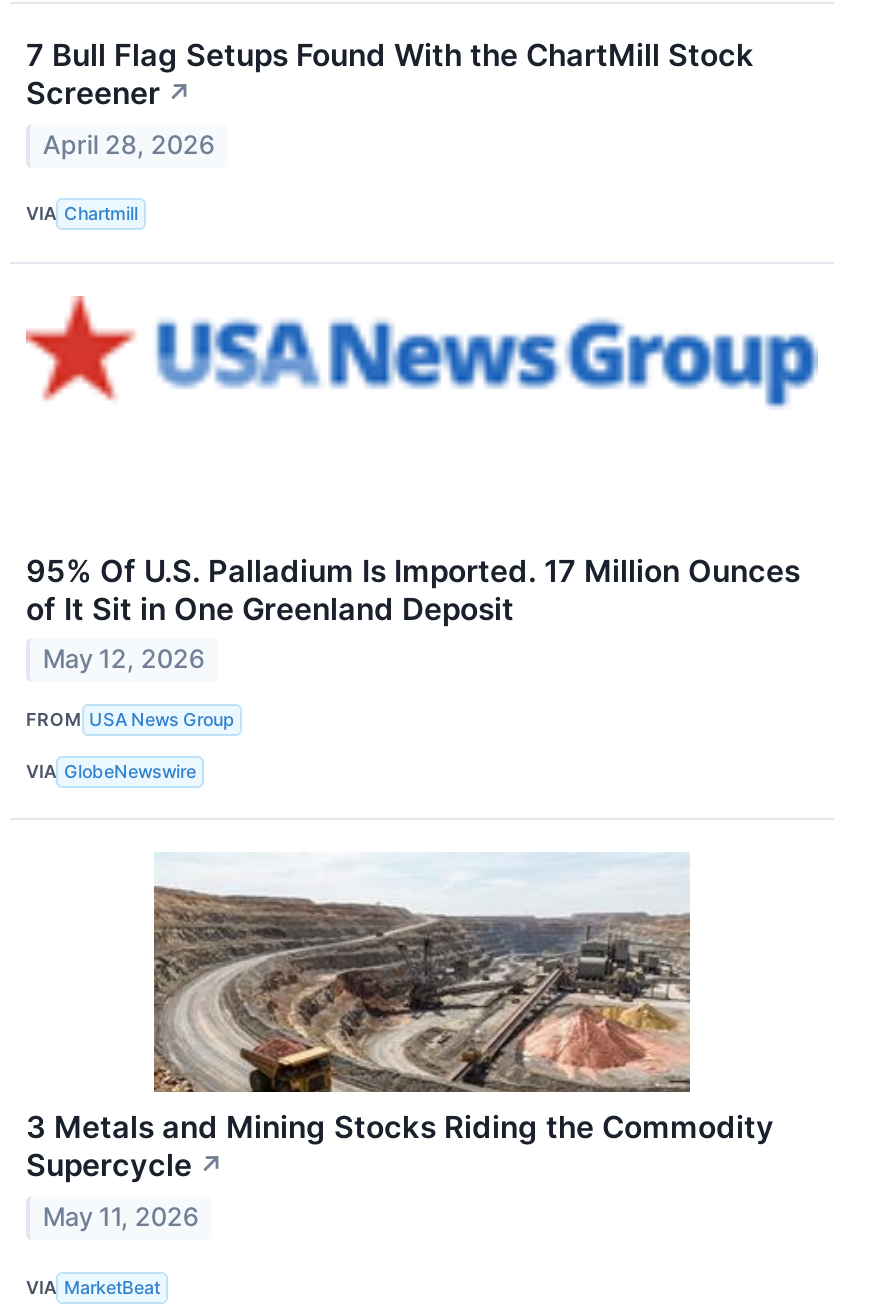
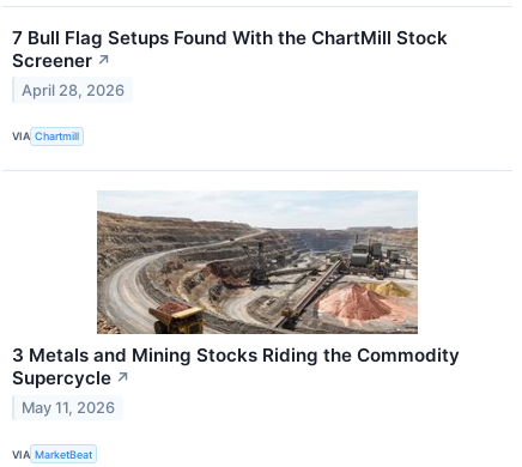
- [image]

- [image]

- 95% Of U.S. Palladium Is Imported. 17 Million Ounces
- of It Sit in One Greenland Deposit
- May 12, 2026
- FROM USA News Group
- VIA GlobeNewswire
